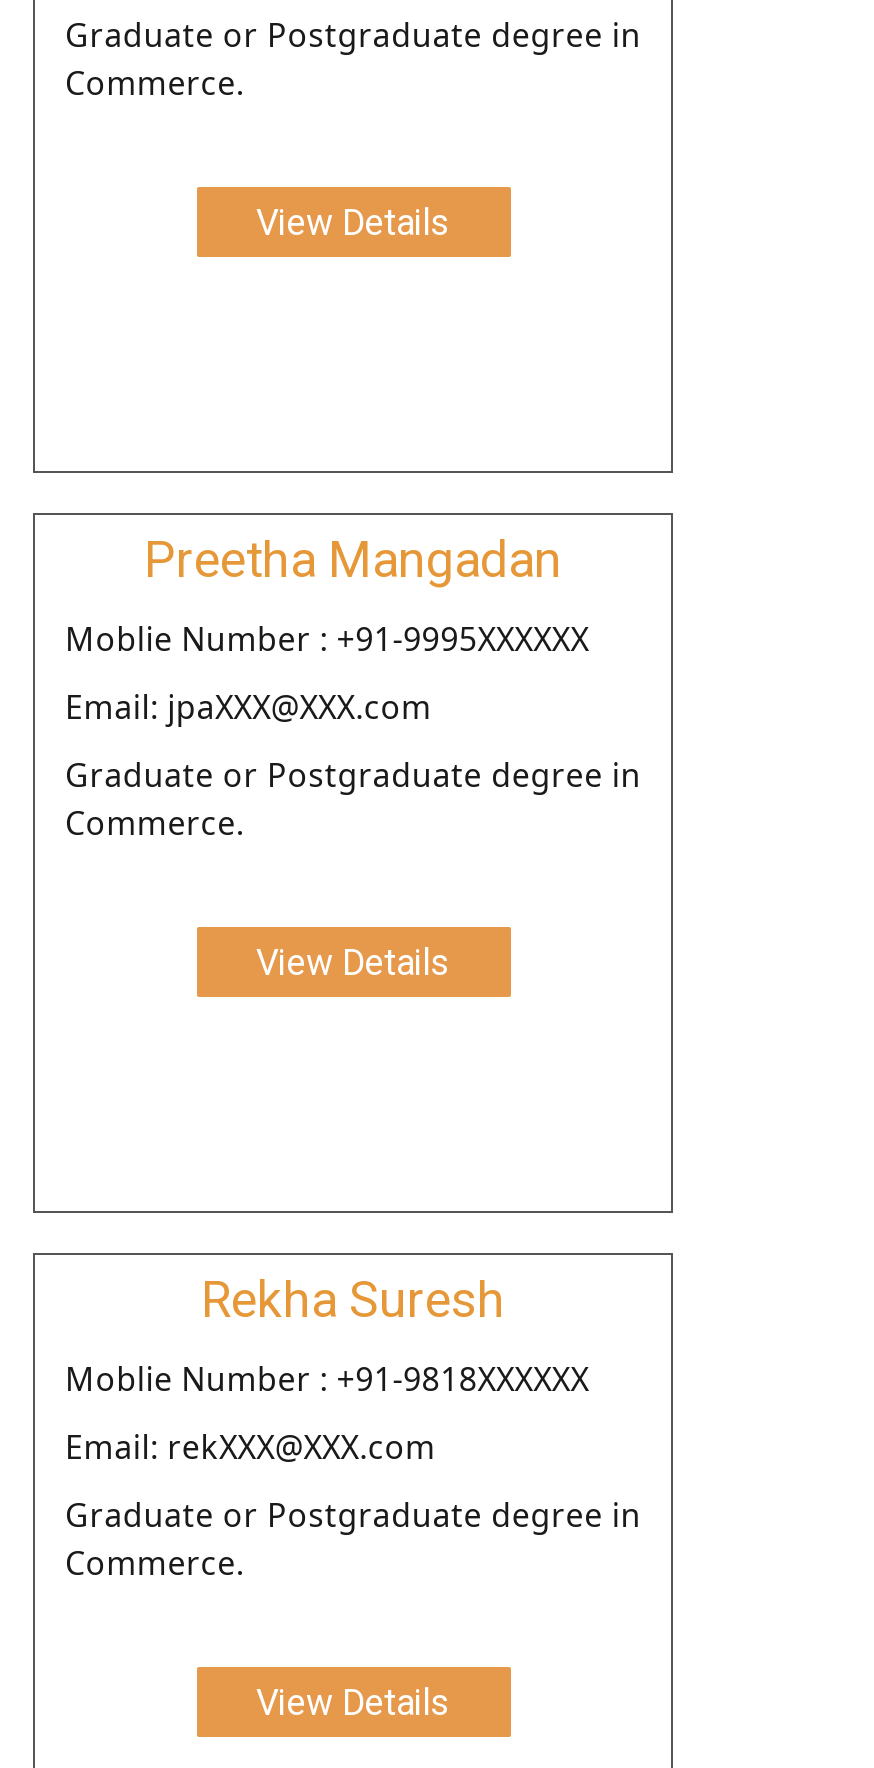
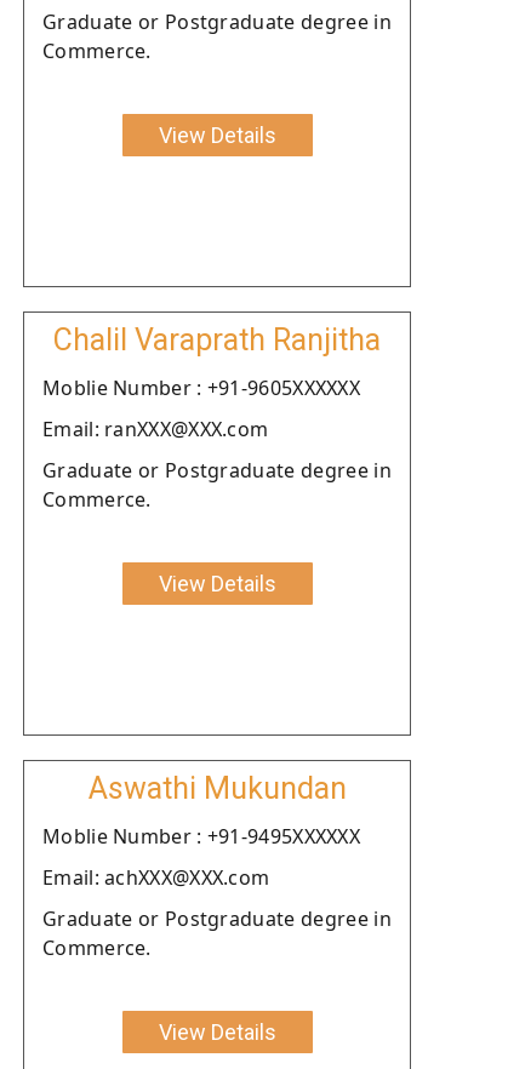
- Preetha Mangadan
+ Chalil Varaprath Ranjitha

- Moblie Number : +91-9995XXXXXX
+ Moblie Number : +91-9605XXXXXX

- Email: jpaXXX@XXX.com
+ Email: ranXXX@XXX.com

- Rekha Suresh
+ Aswathi Mukundan

- Moblie Number : +91-9818XXXXXX
+ Moblie Number : +91-9495XXXXXX

- Email: rekXXX@XXX.com
+ Email: achXXX@XXX.com
